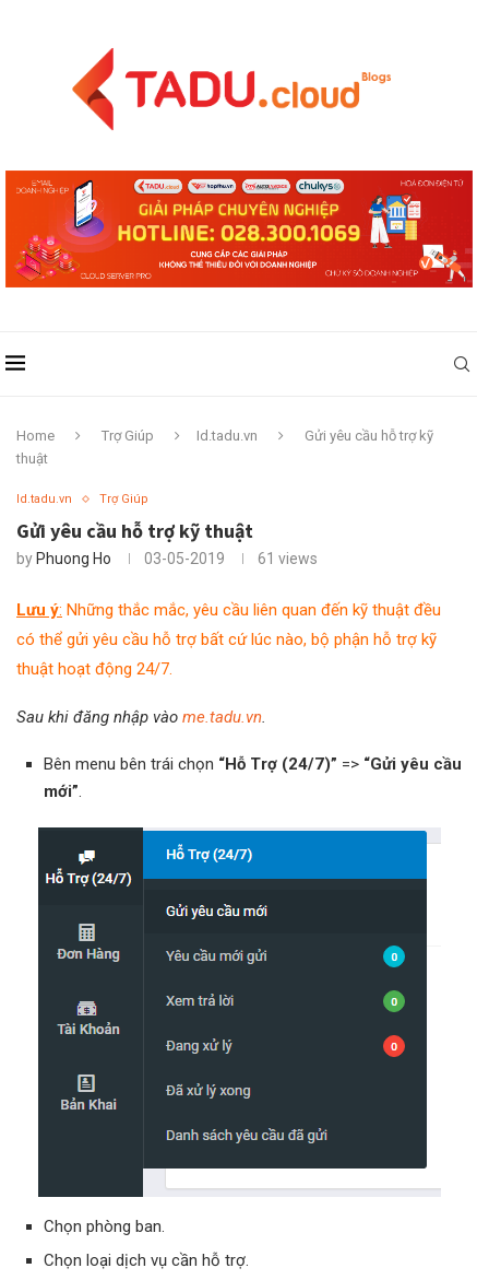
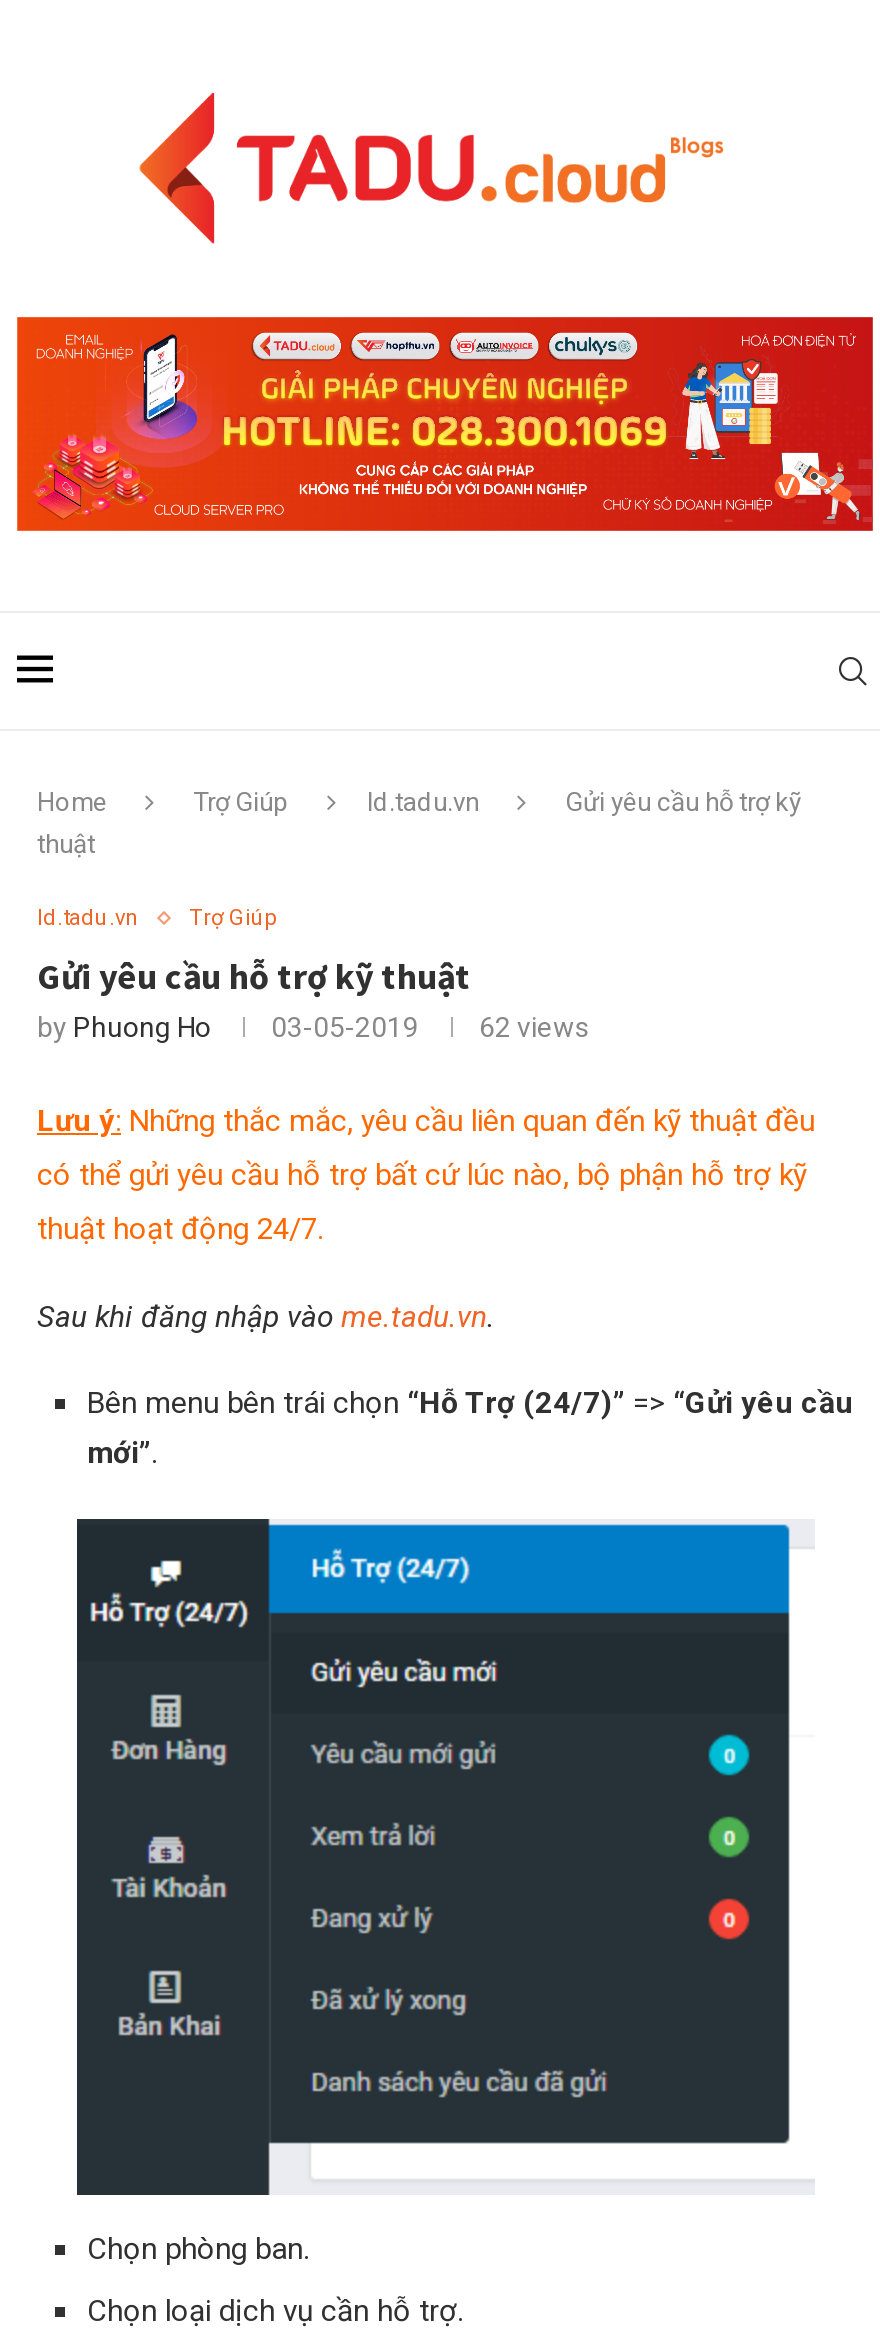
- by Phuong Ho 03-05-2019 61 views
+ by Phuong Ho 03-05-2019 62 views
